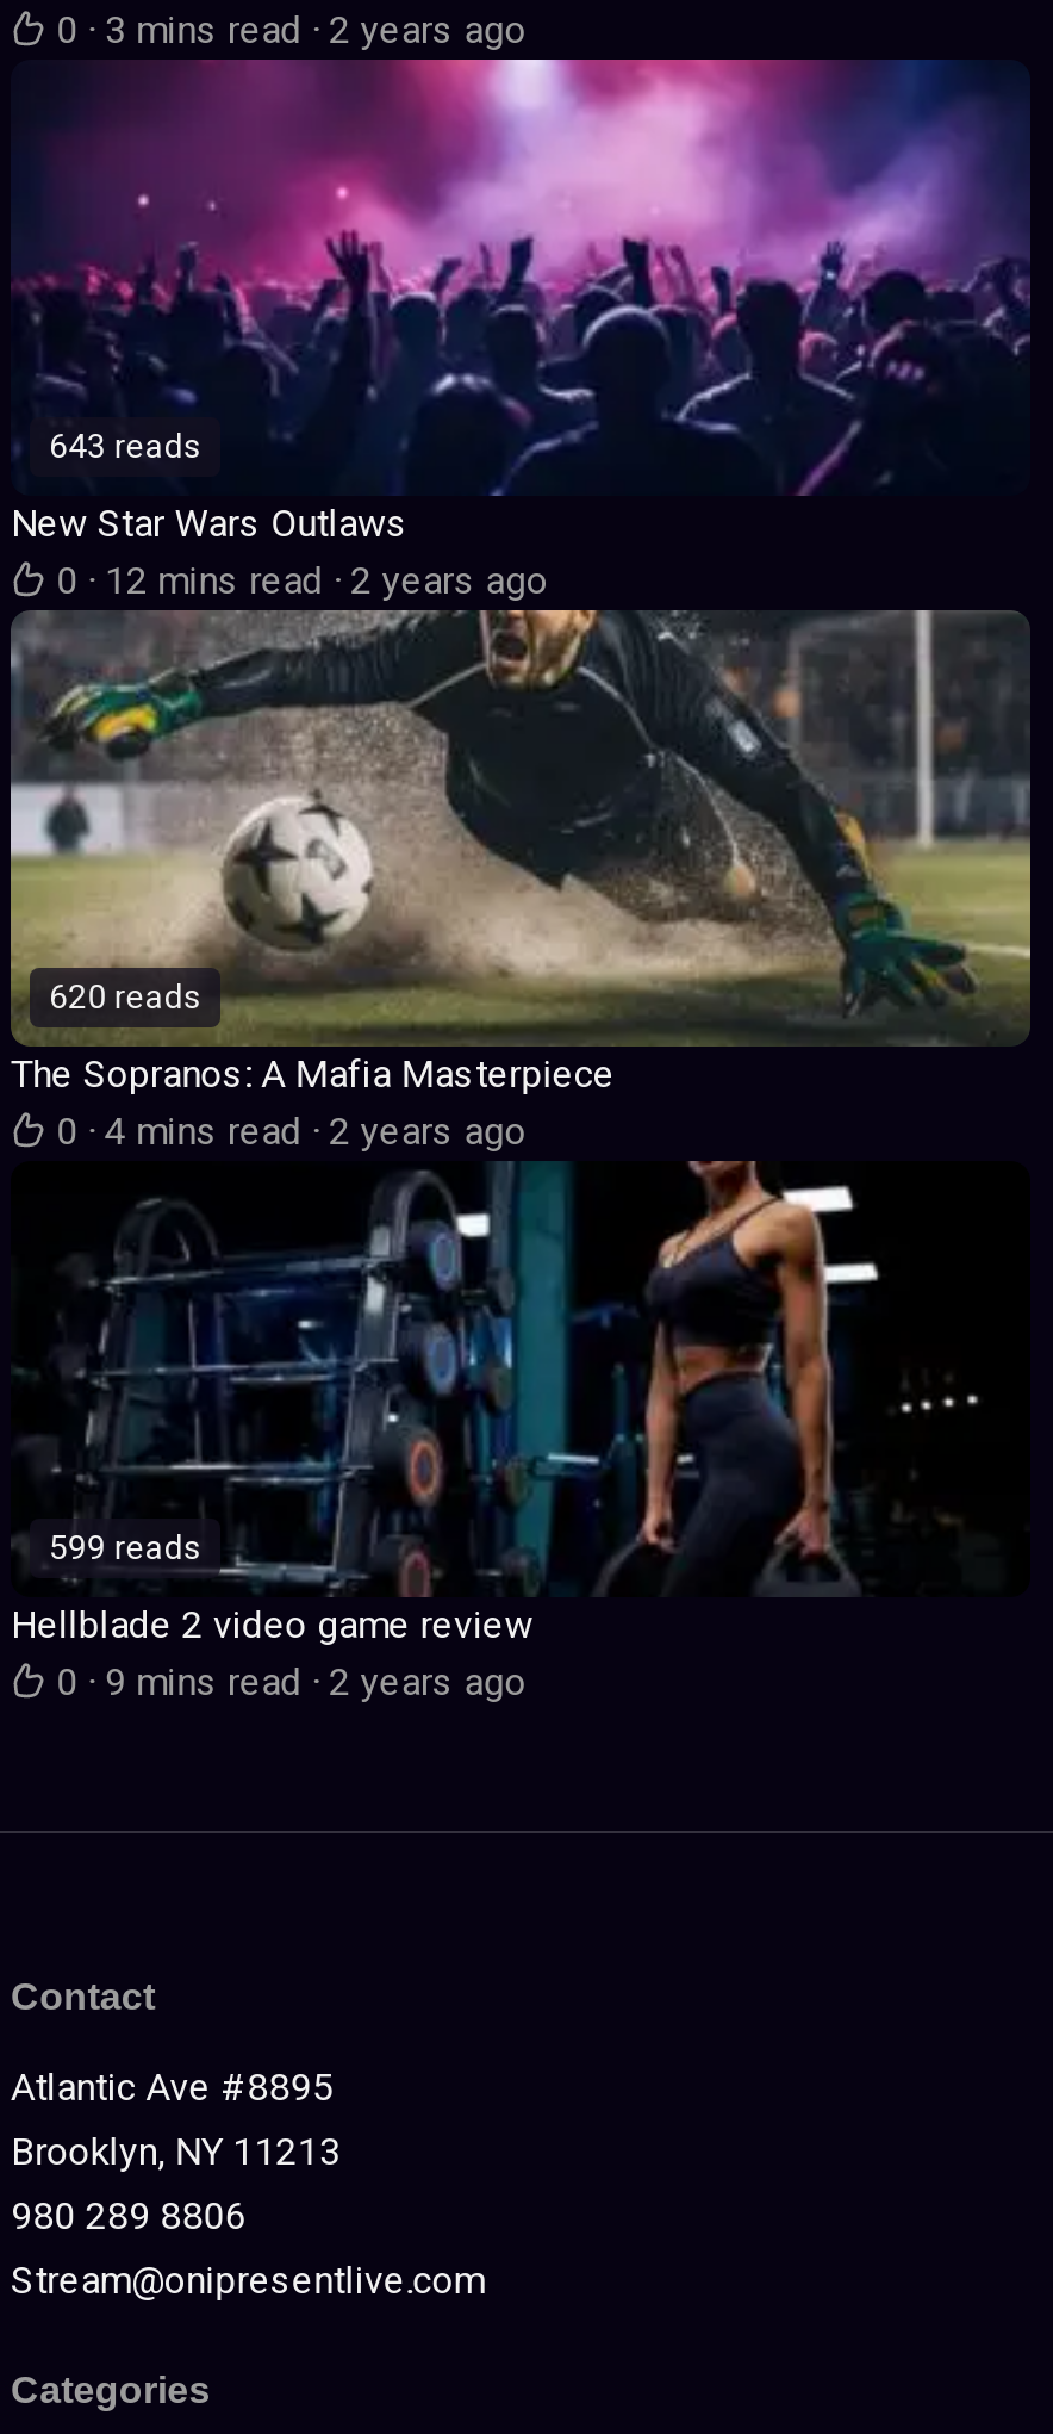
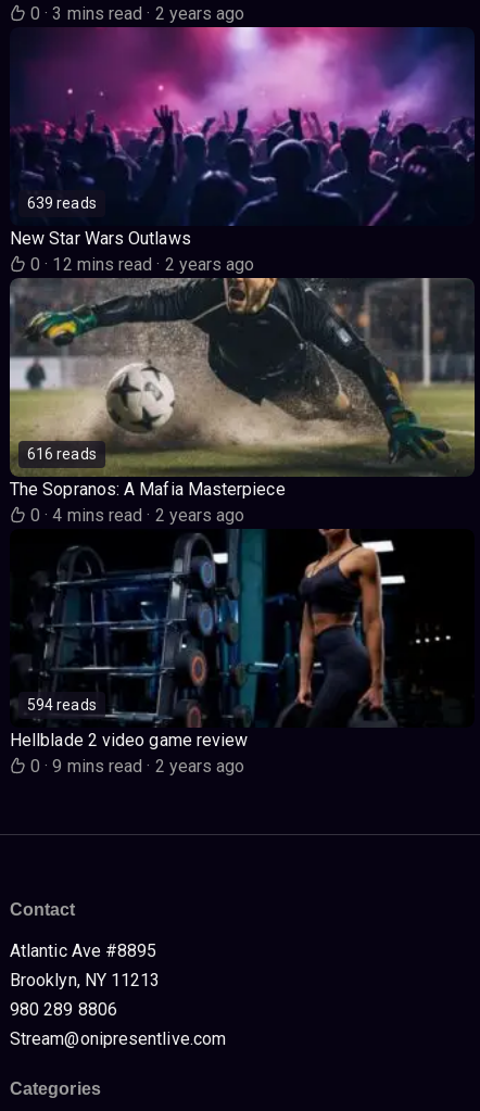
- 643 reads
+ 639 reads

- 620 reads
+ 616 reads

- 599 reads
+ 594 reads
